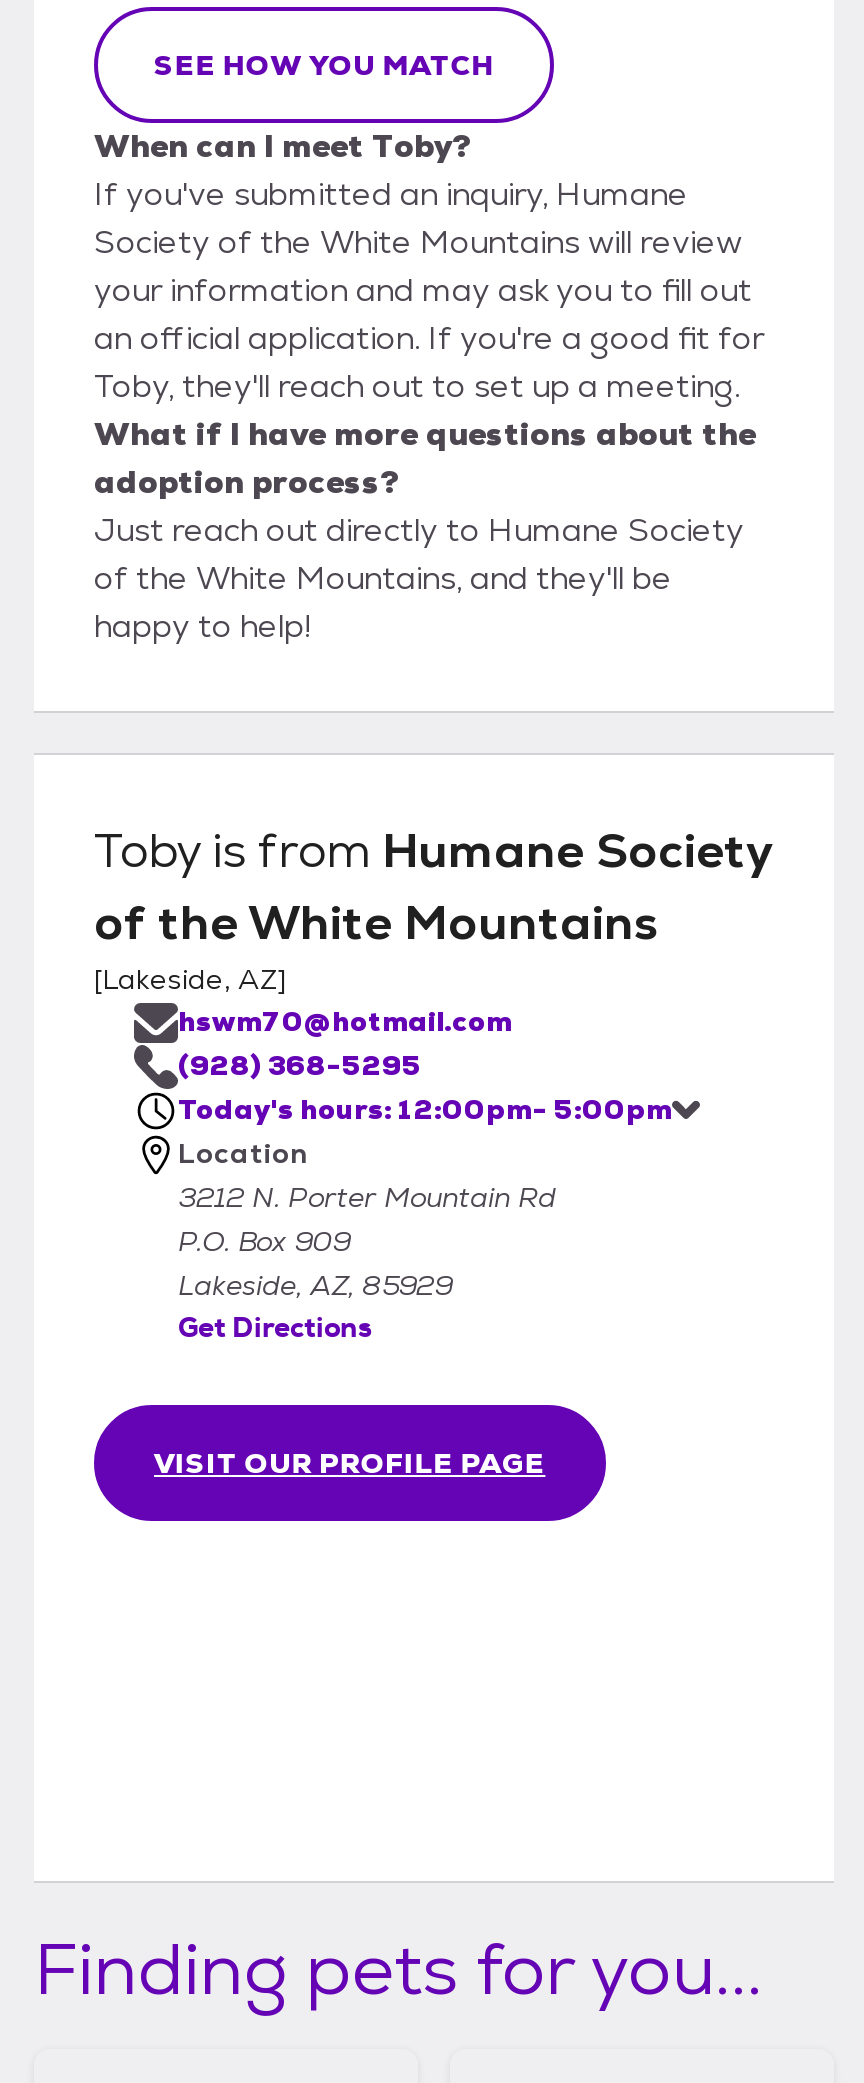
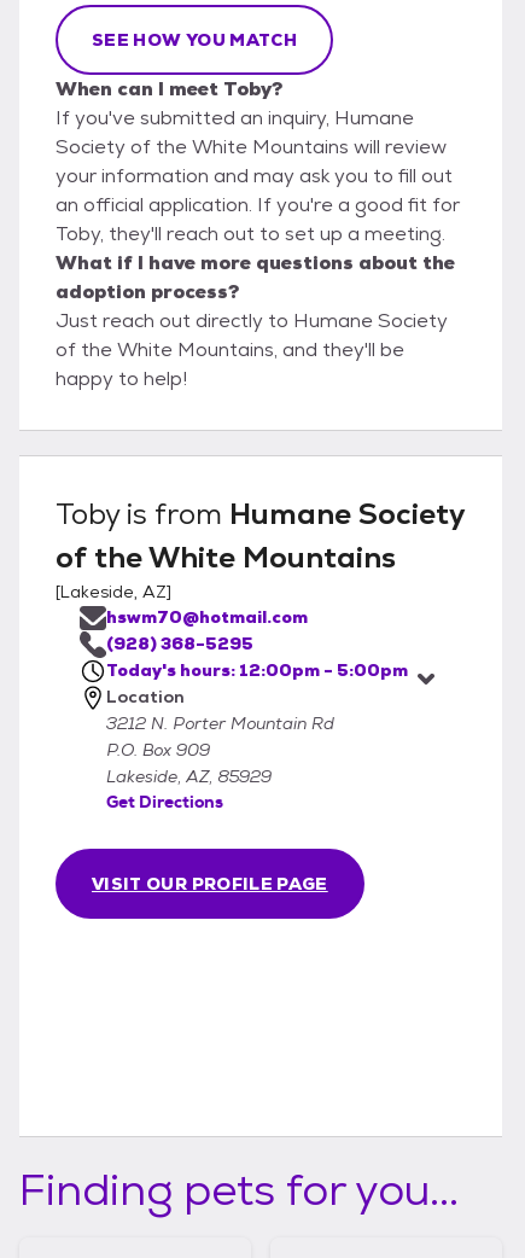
- Today's hours: 12:00pm- 5:00pm
+ Today's hours: 12:00pm - 5:00pm
